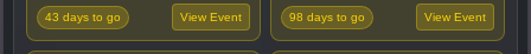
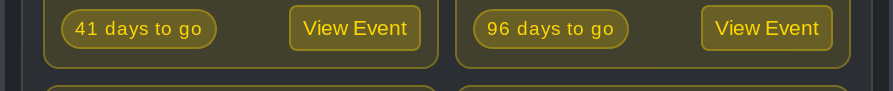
- 43 days to go
+ 41 days to go

- 98 days to go
+ 96 days to go
